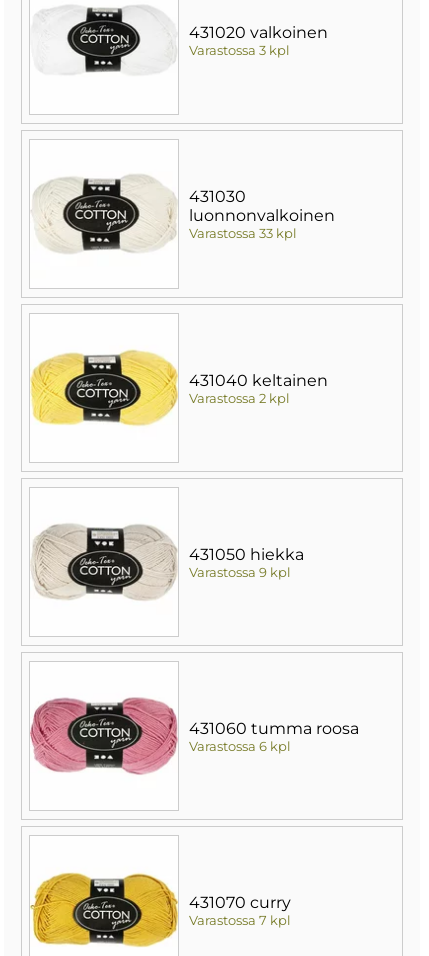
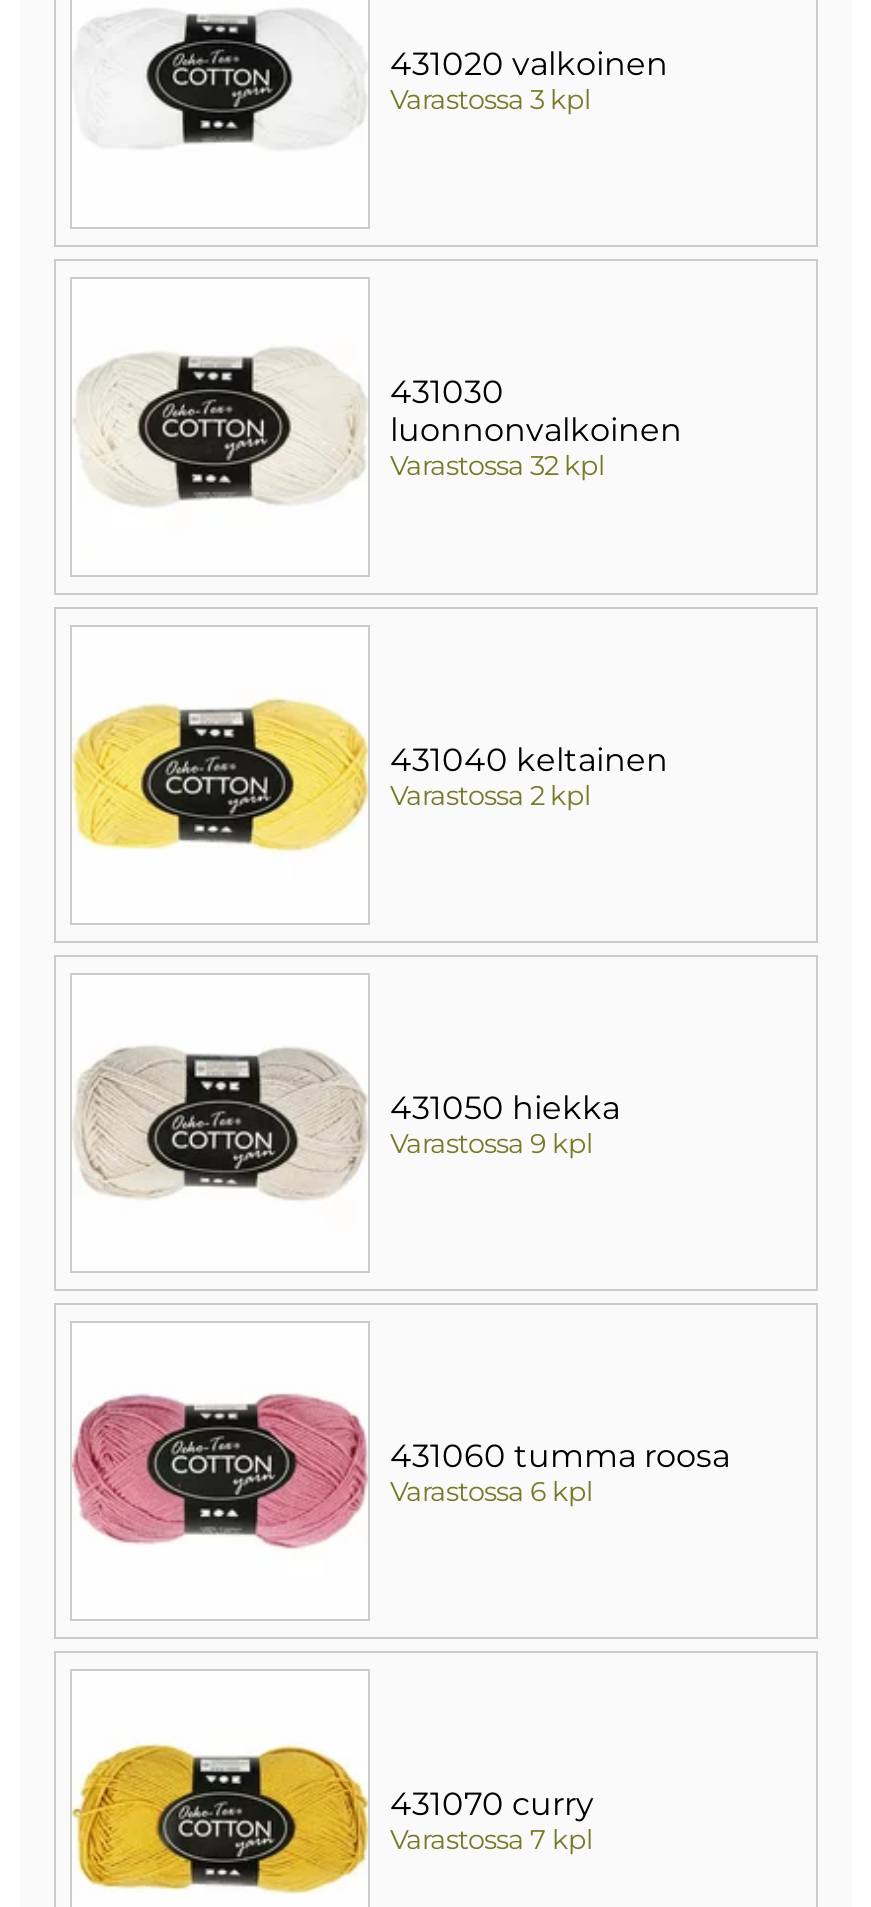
- Varastossa 33 kpl
+ Varastossa 32 kpl
